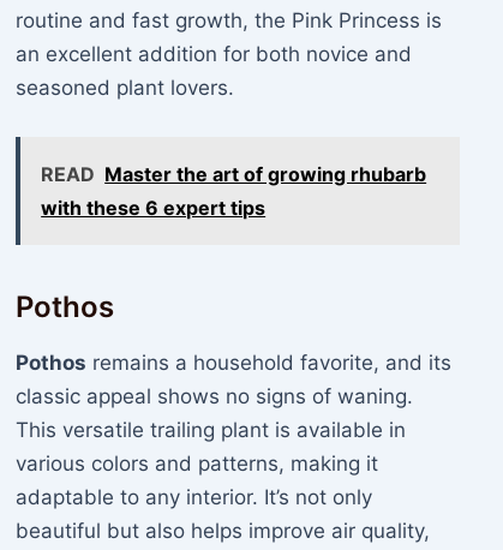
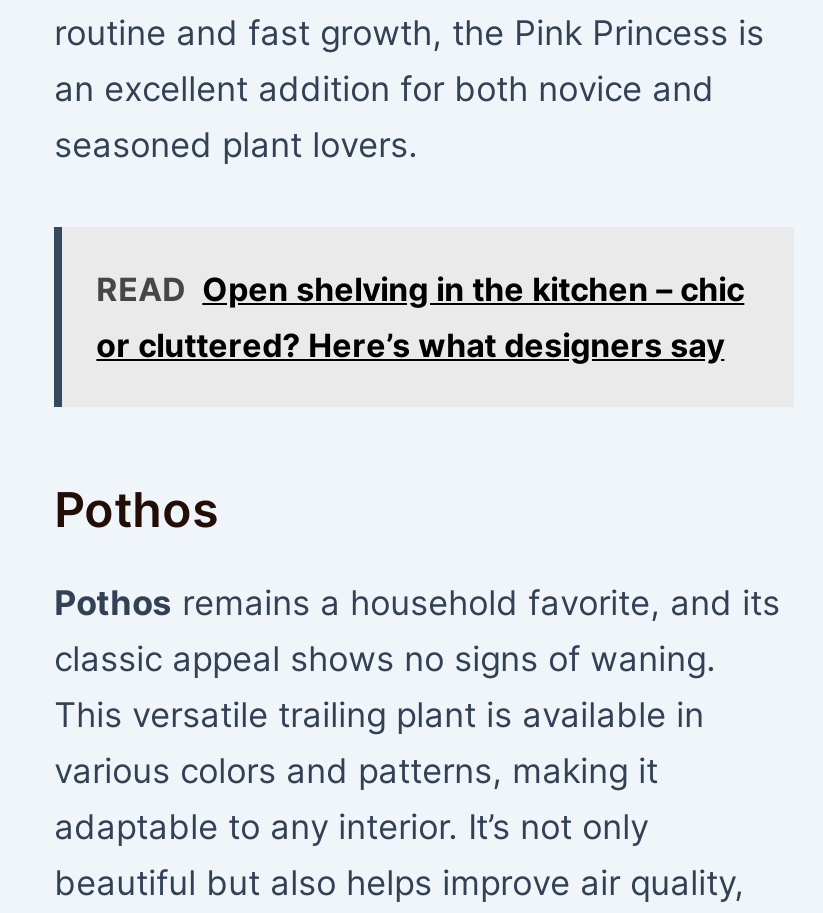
- READ Master the art of growing rhubarb
- with these 6 expert tips
+ READ Open shelving in the kitchen – chic
+ or cluttered? Here’s what designers say
